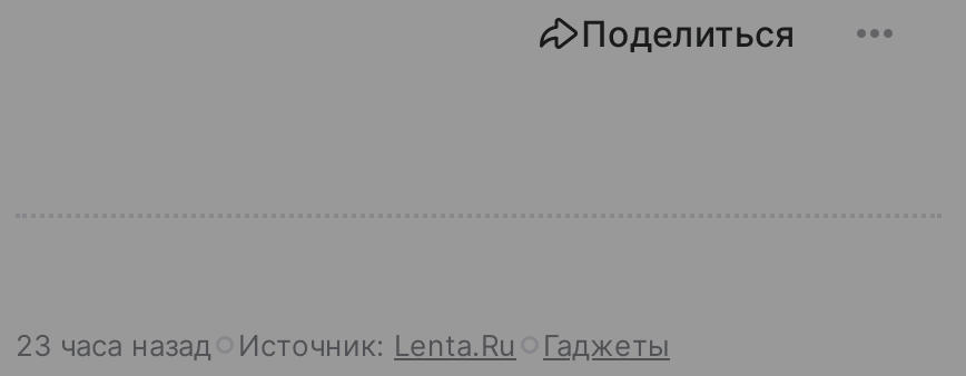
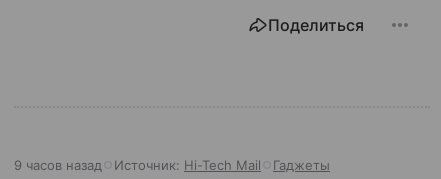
- 23 часа назад
- Источник: Lenta.Ru
+ 9 часов назад
+ Источник: Hi-Tech Mail
